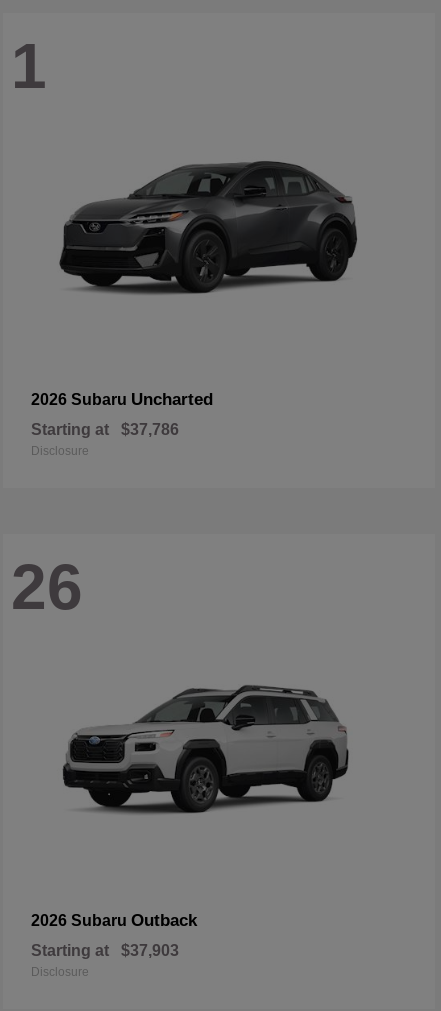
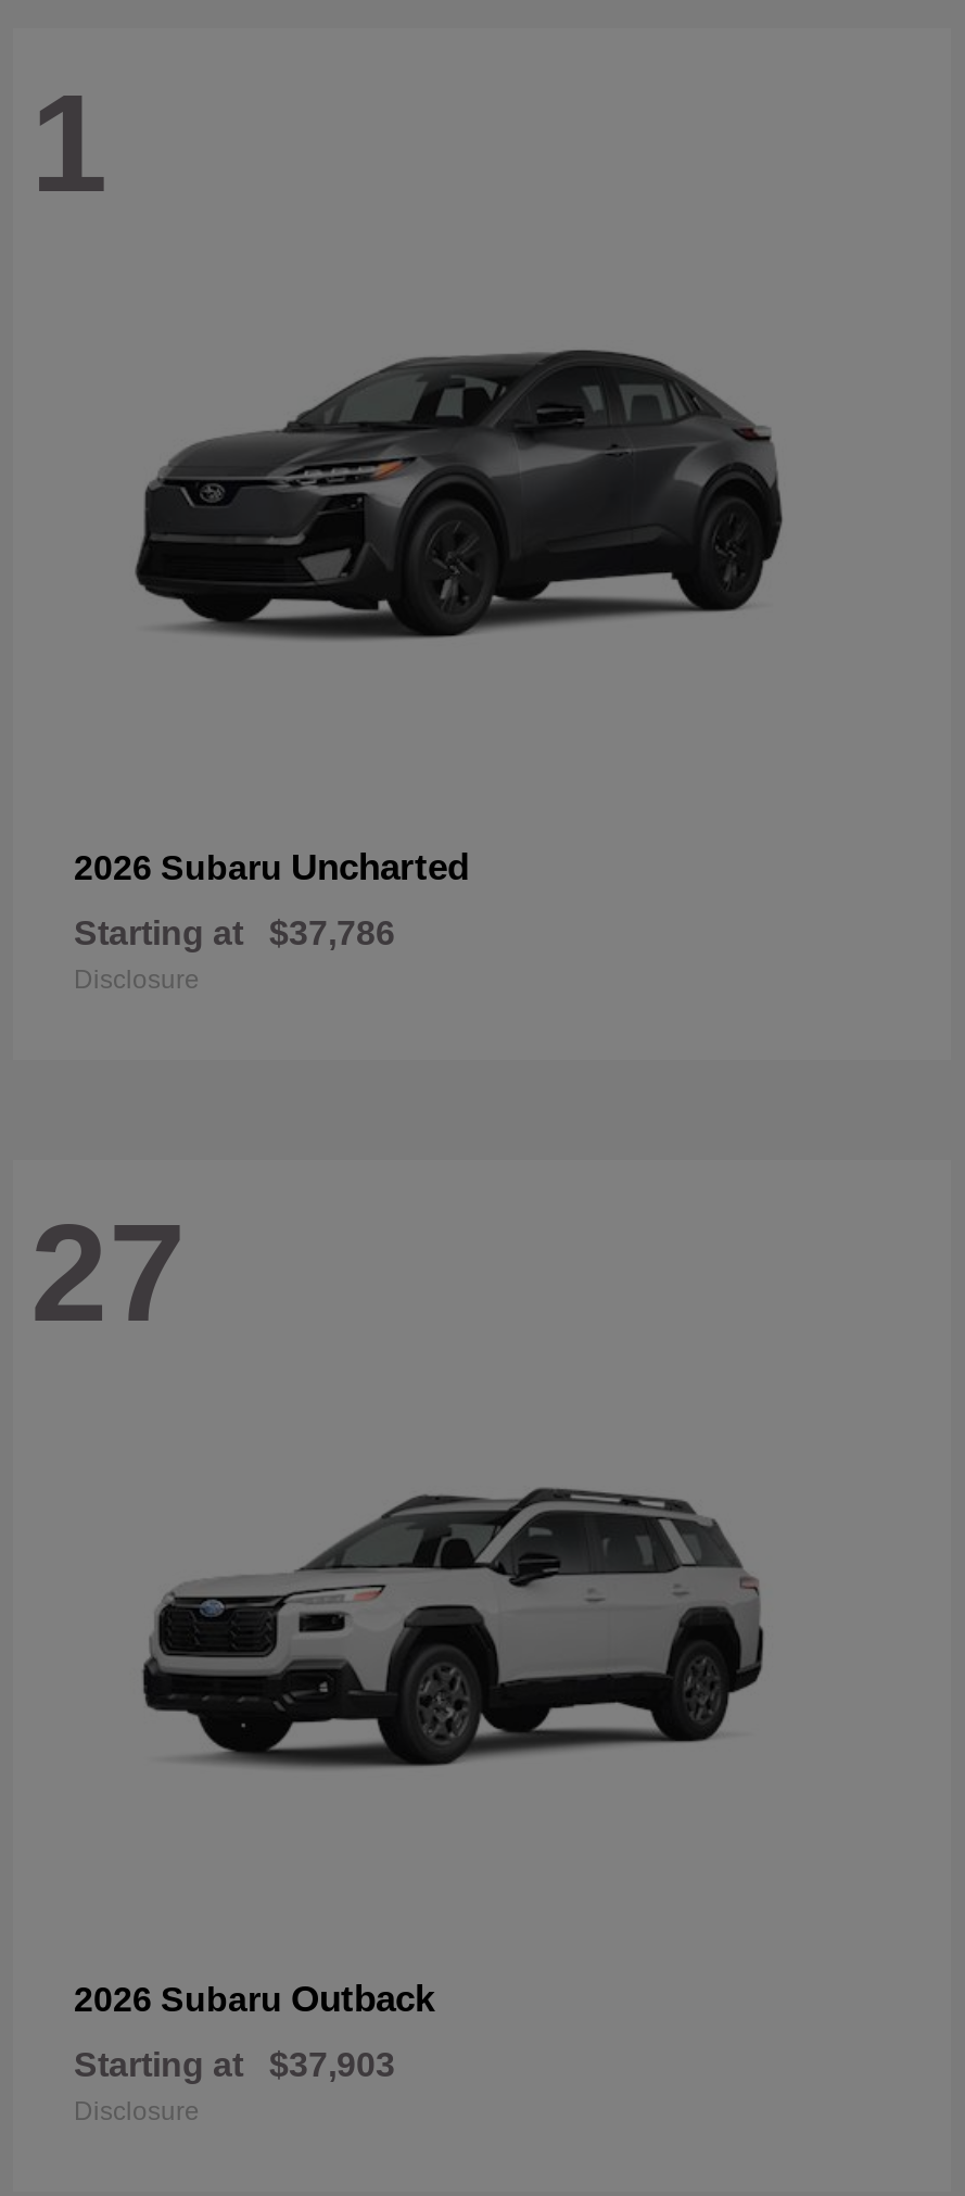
- 26
+ 27
